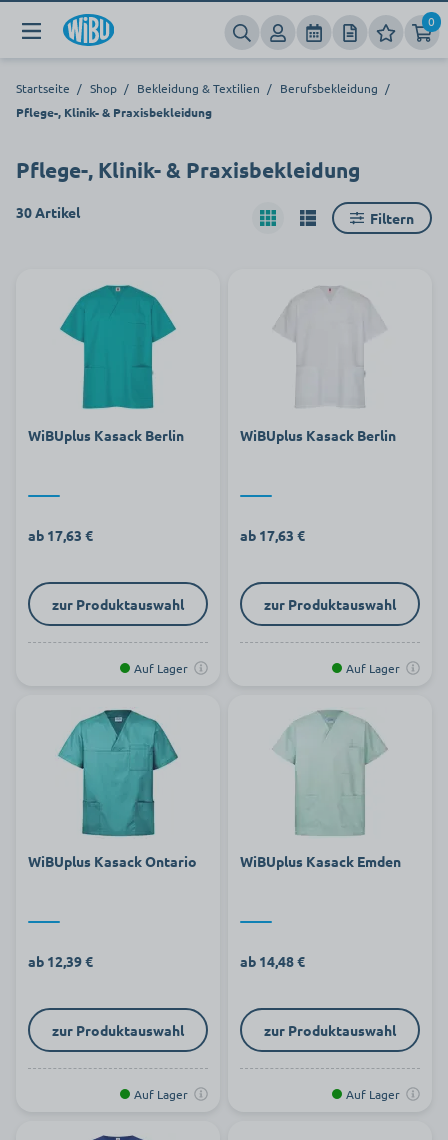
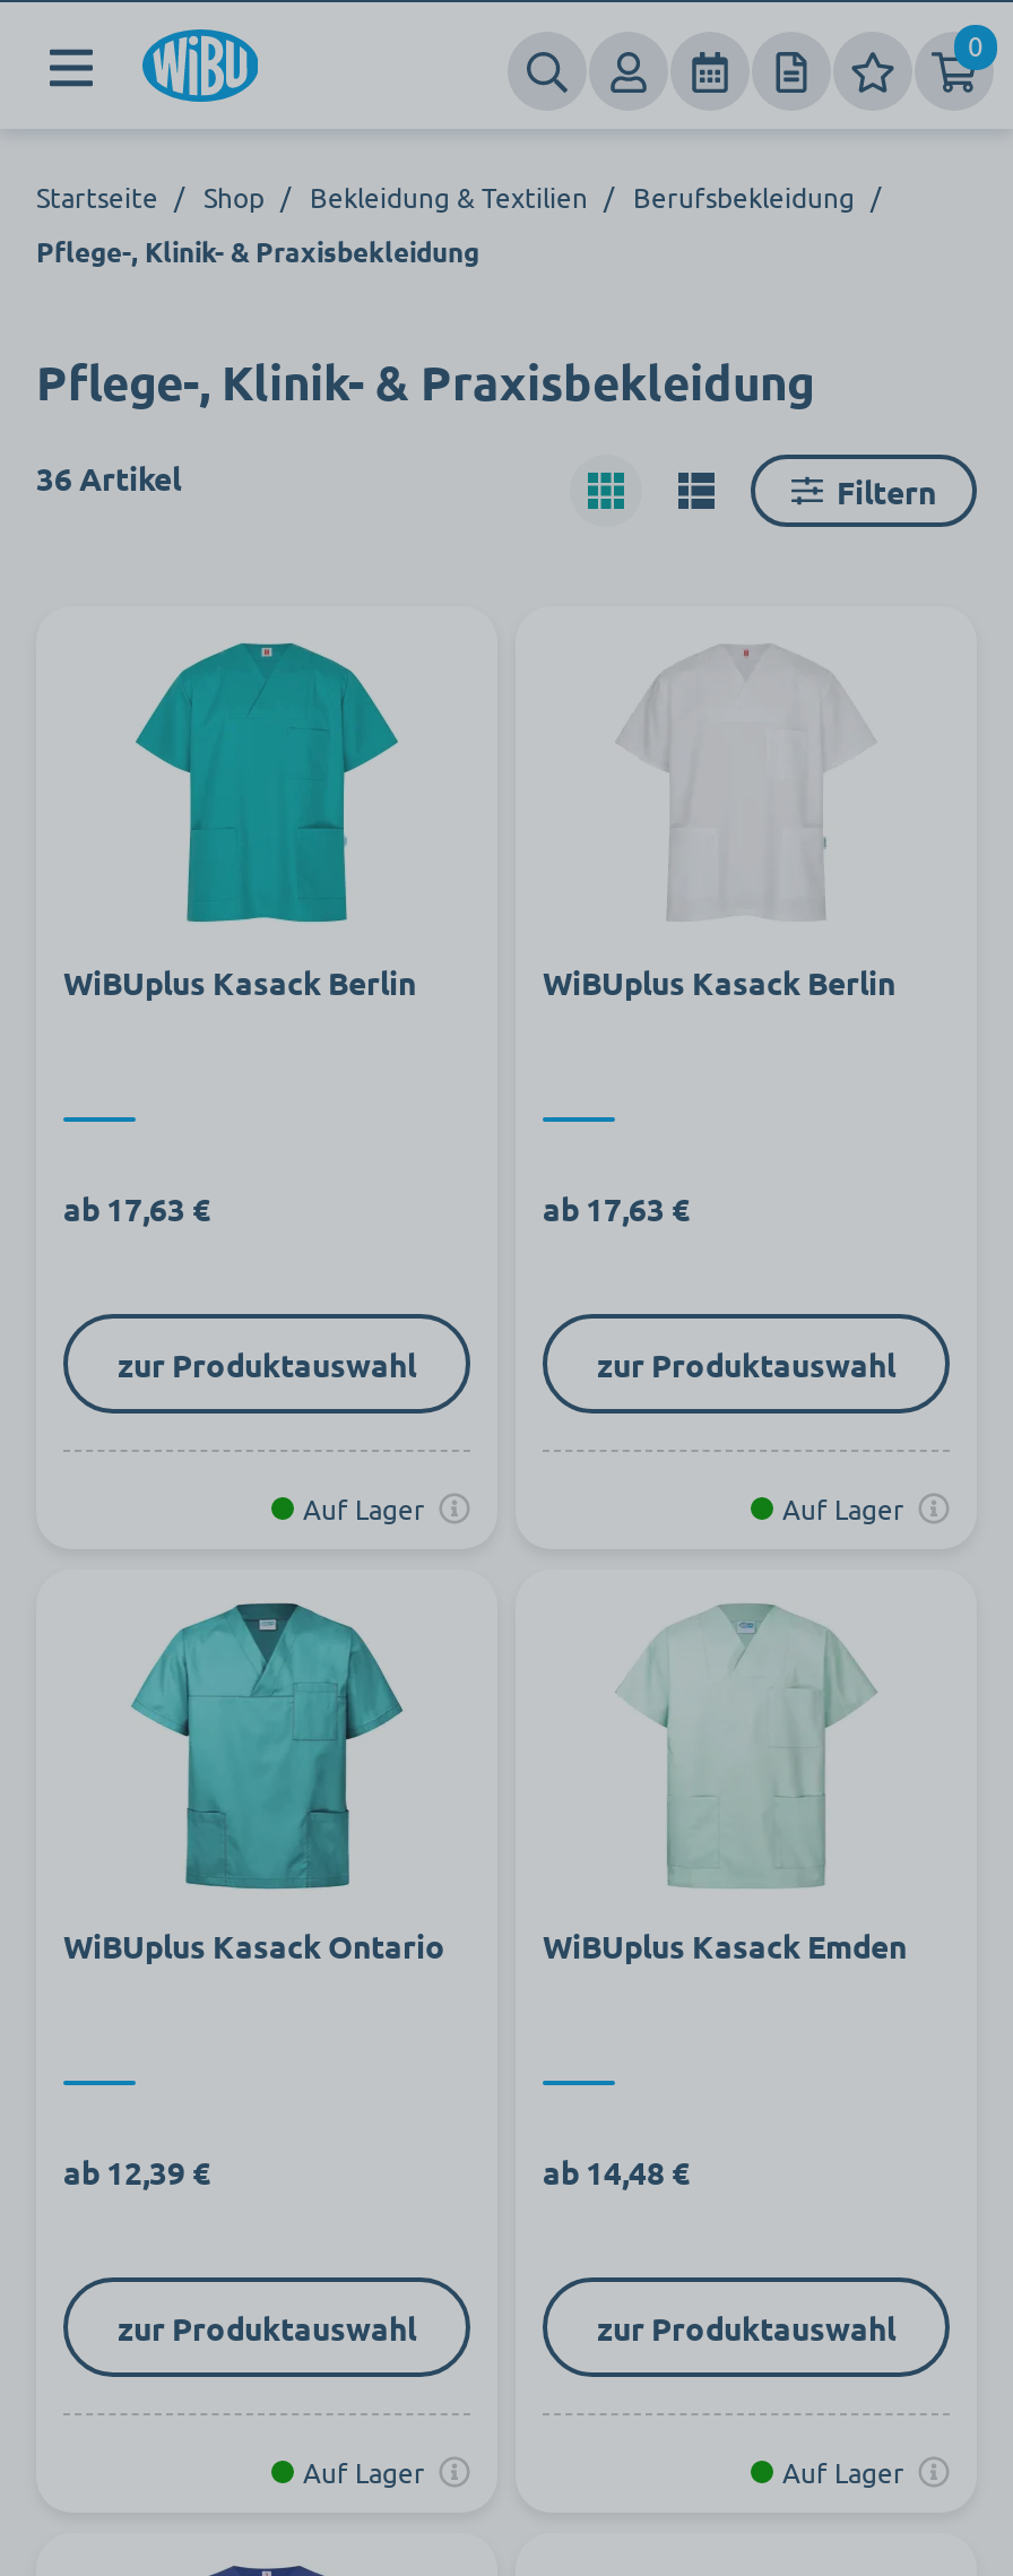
- 30 Artikel
+ 36 Artikel
